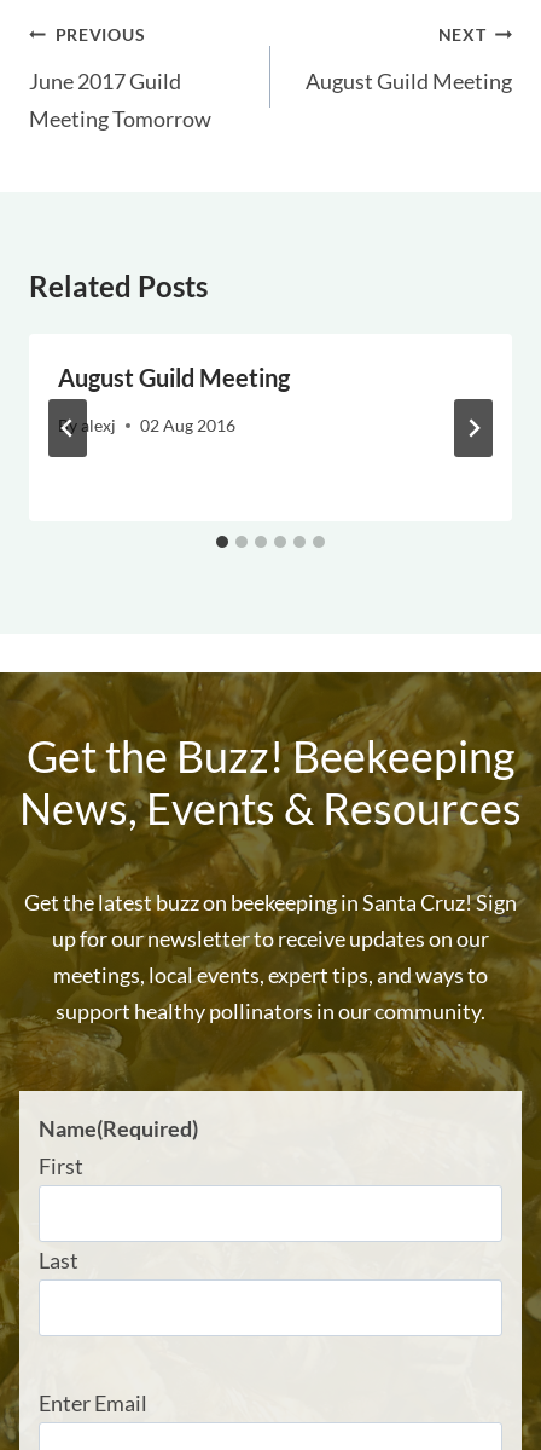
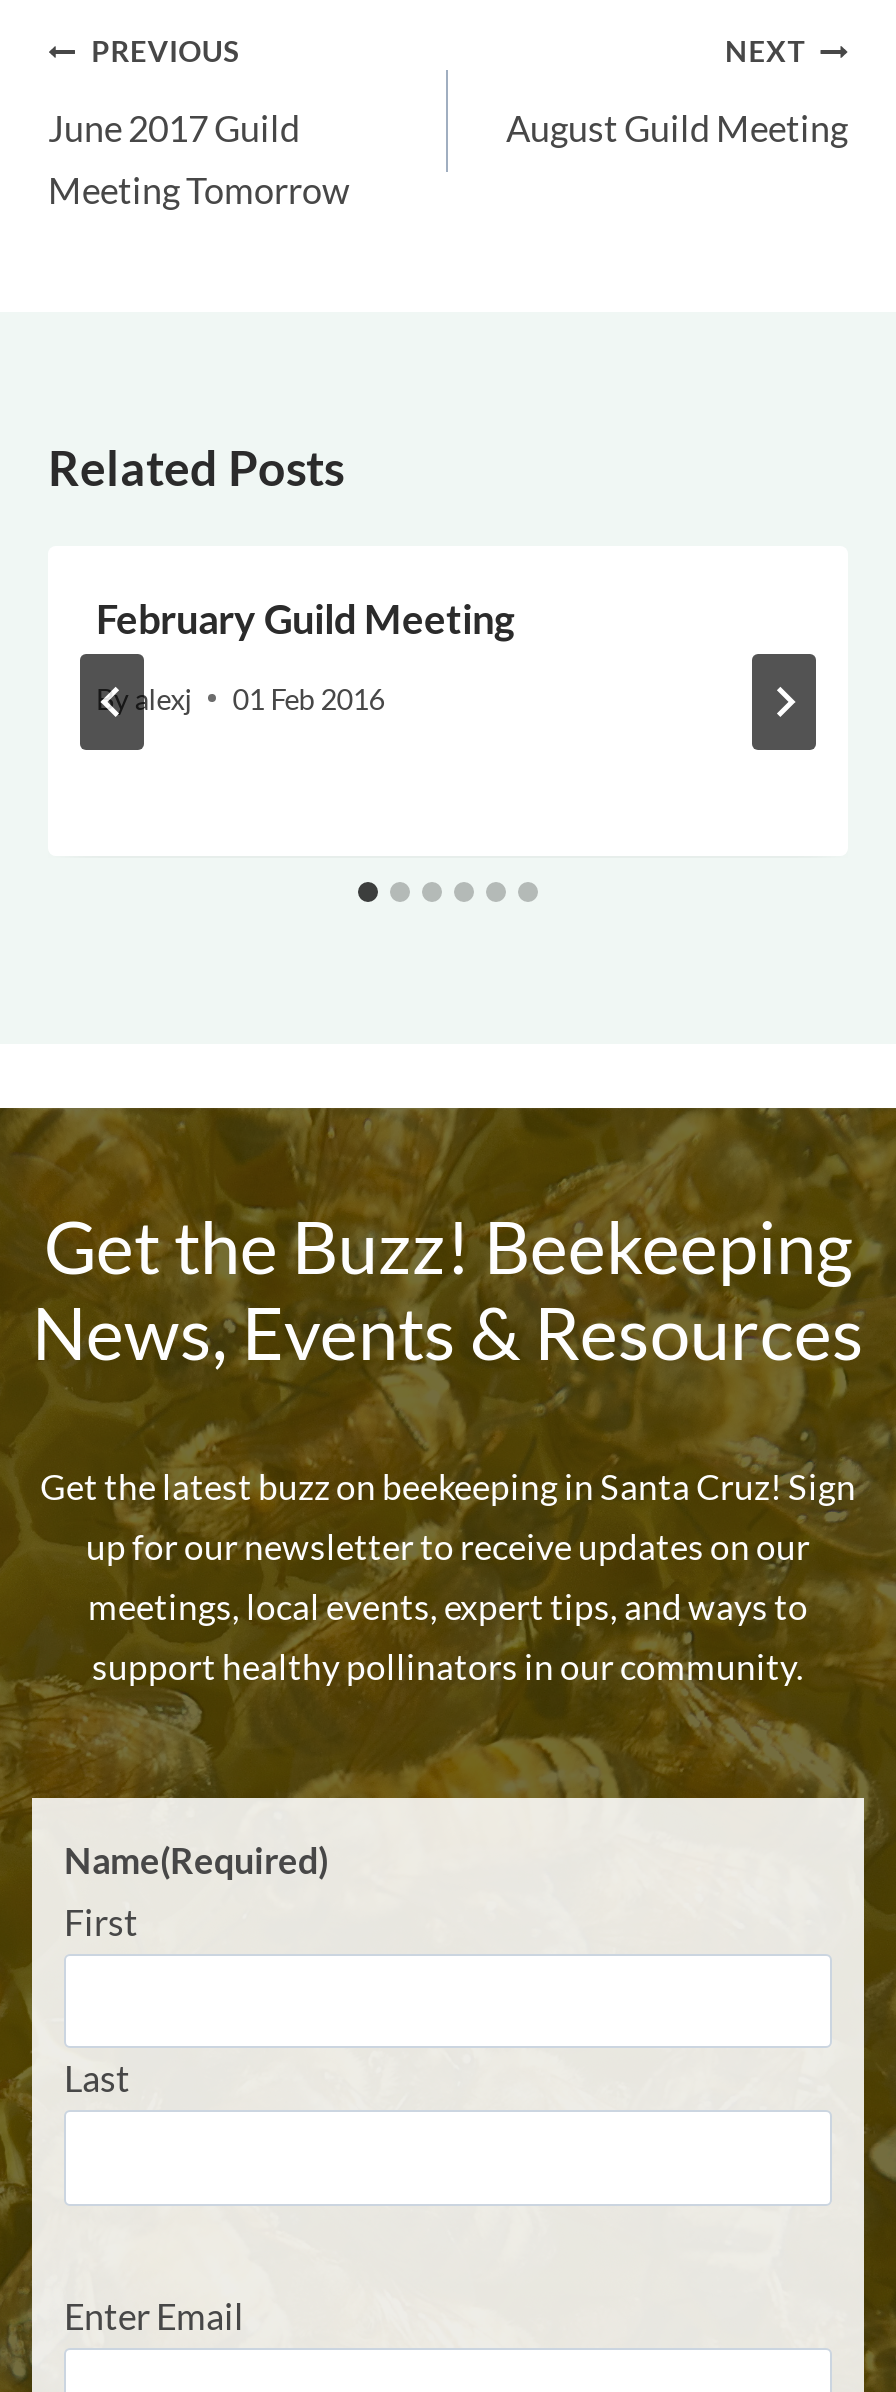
- August Guild Meeting
+ February Guild Meeting

- 02 Aug 2016
+ 01 Feb 2016
